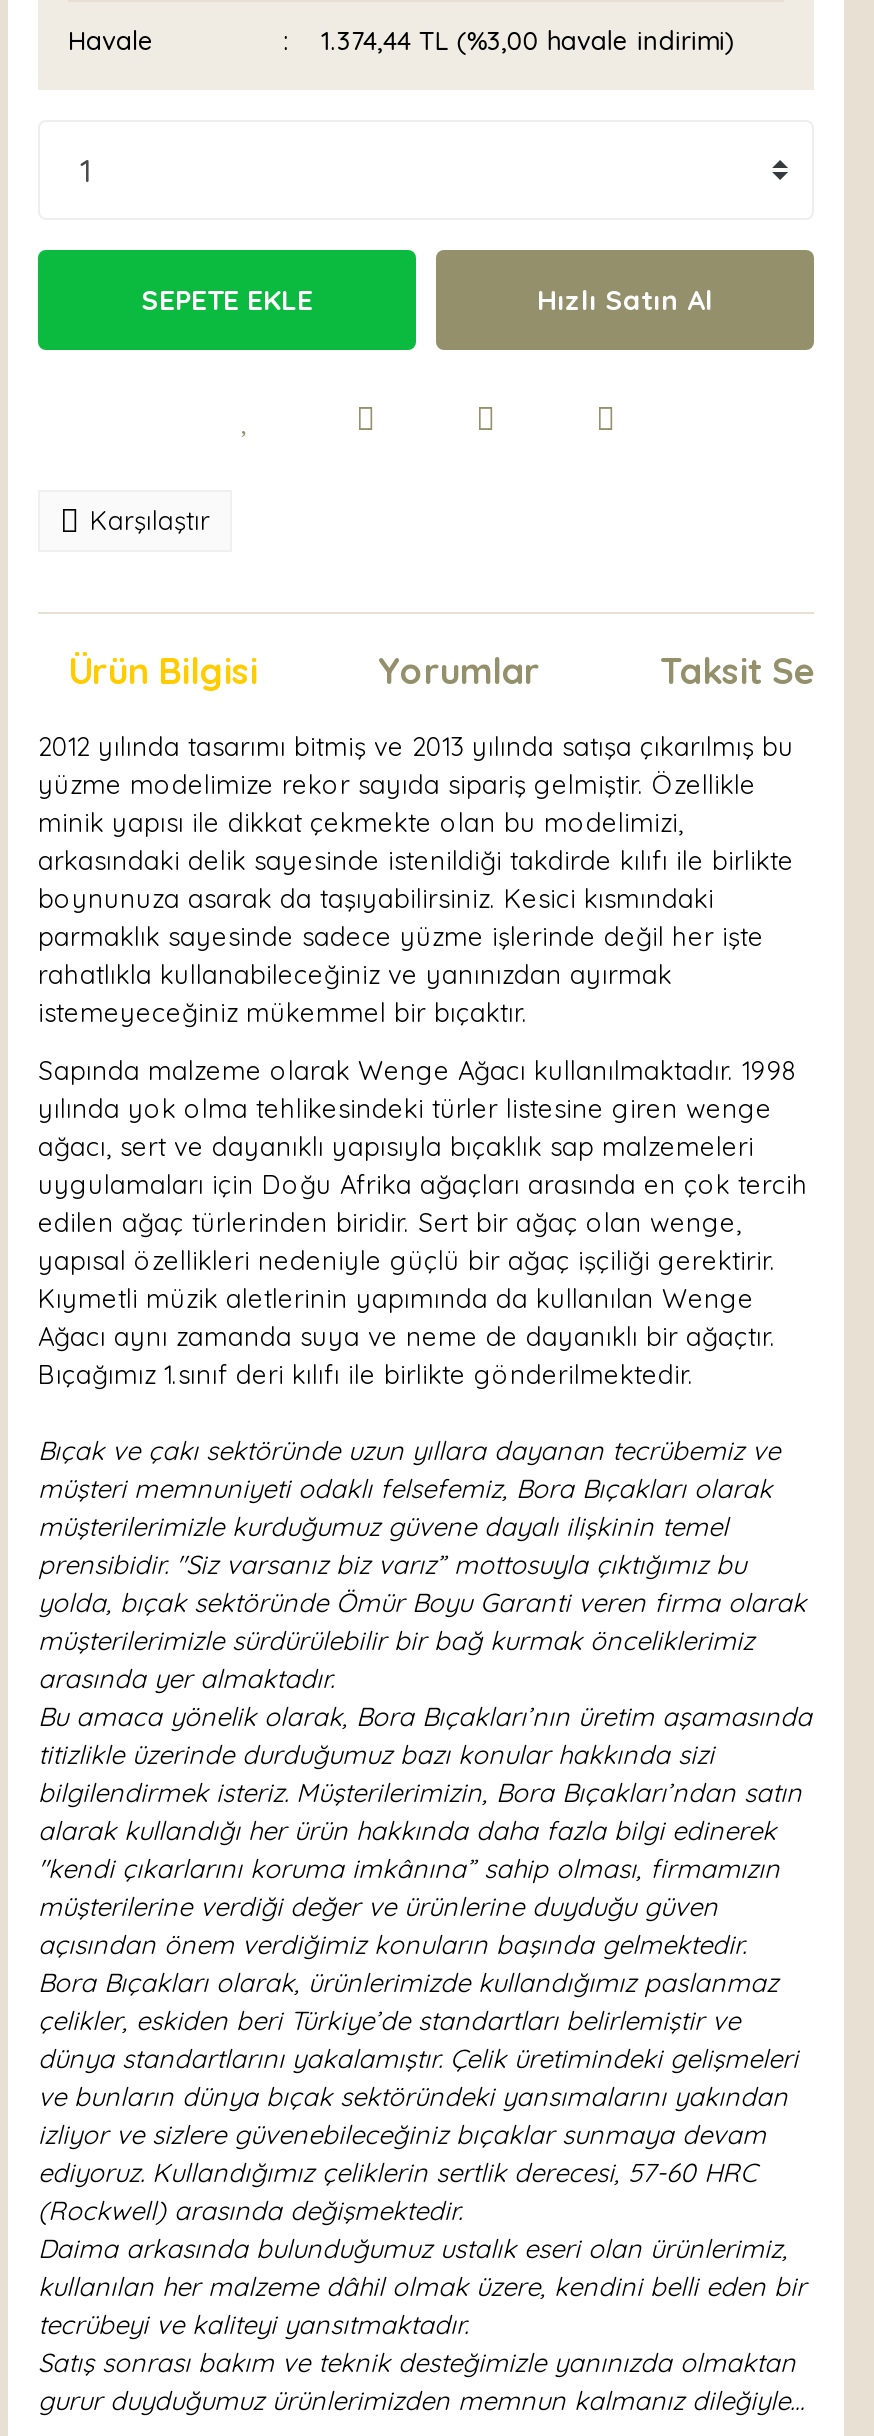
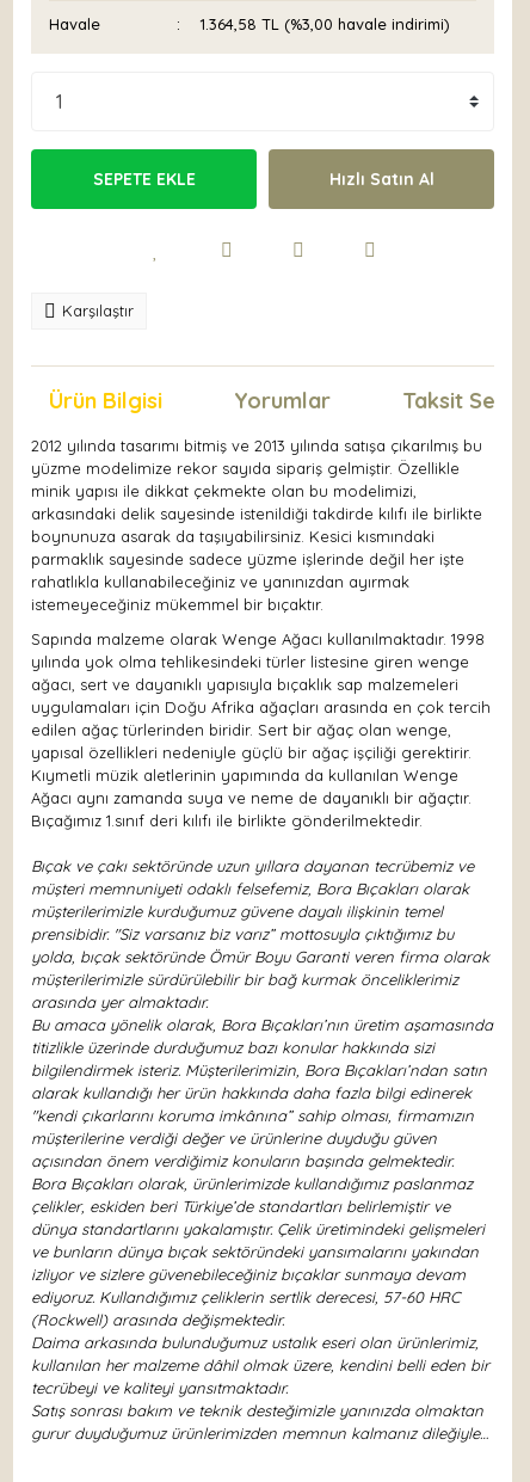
- 1.374,44 TL (%3,00 havale indirimi)
+ 1.364,58 TL (%3,00 havale indirimi)
